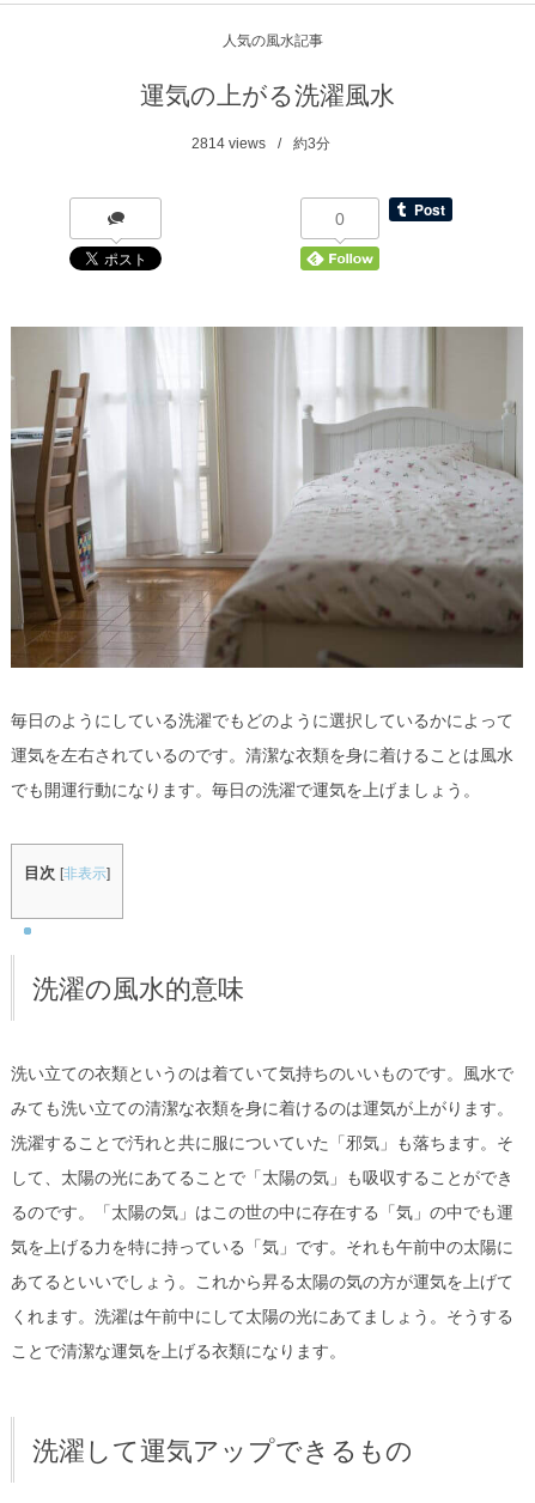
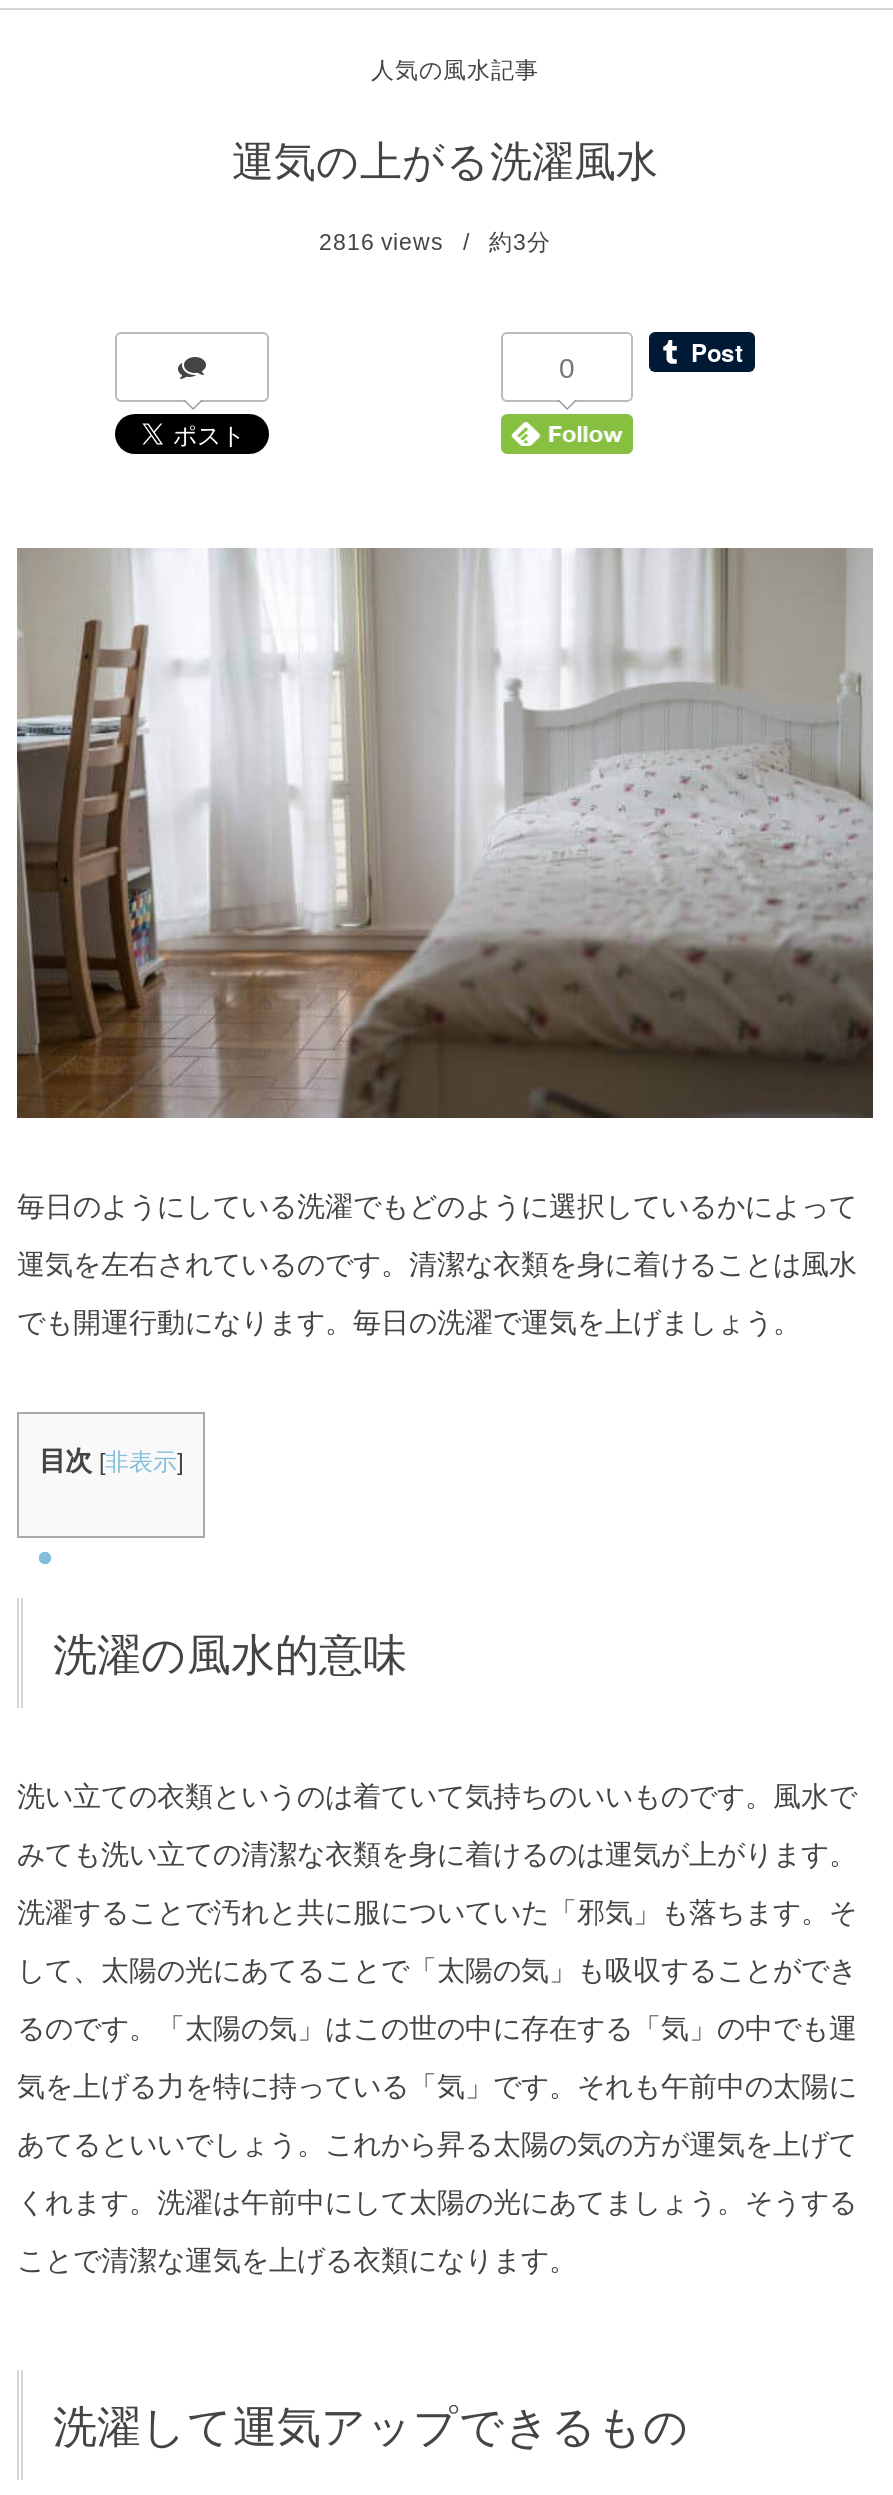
- 2814 views 約3分
+ 2816 views 約3分
